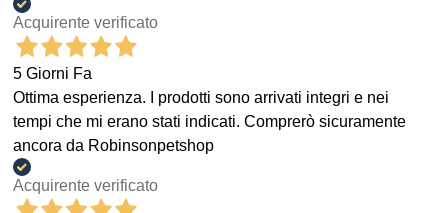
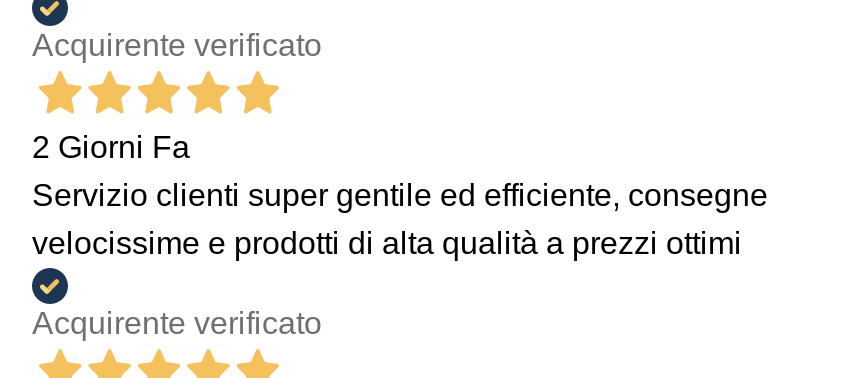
- 5 Giorni Fa
- Ottima esperienza. I prodotti sono arrivati integri e nei
- tempi che mi erano stati indicati. Comprerò sicuramente
- ancora da Robinsonpetshop
+ 2 Giorni Fa
+ Servizio clienti super gentile ed efficiente, consegne
+ velocissime e prodotti di alta qualità a prezzi ottimi
